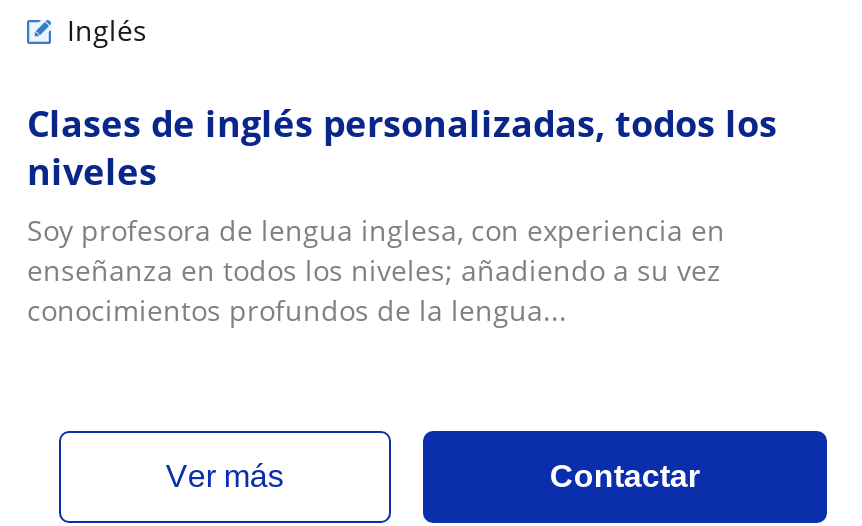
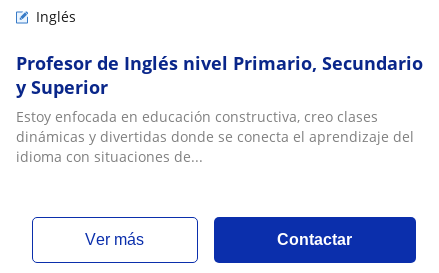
- Clases de inglés personalizadas, todos los
- niveles
- Soy profesora de lengua inglesa, con experiencia en
- enseñanza en todos los niveles; añadiendo a su vez
- conocimientos profundos de la lengua...
+ Profesor de Inglés nivel Primario, Secundario
+ y Superior
+ Estoy enfocada en educación constructiva, creo clases
+ dinámicas y divertidas donde se conecta el aprendizaje del
+ idioma con situaciones de...
